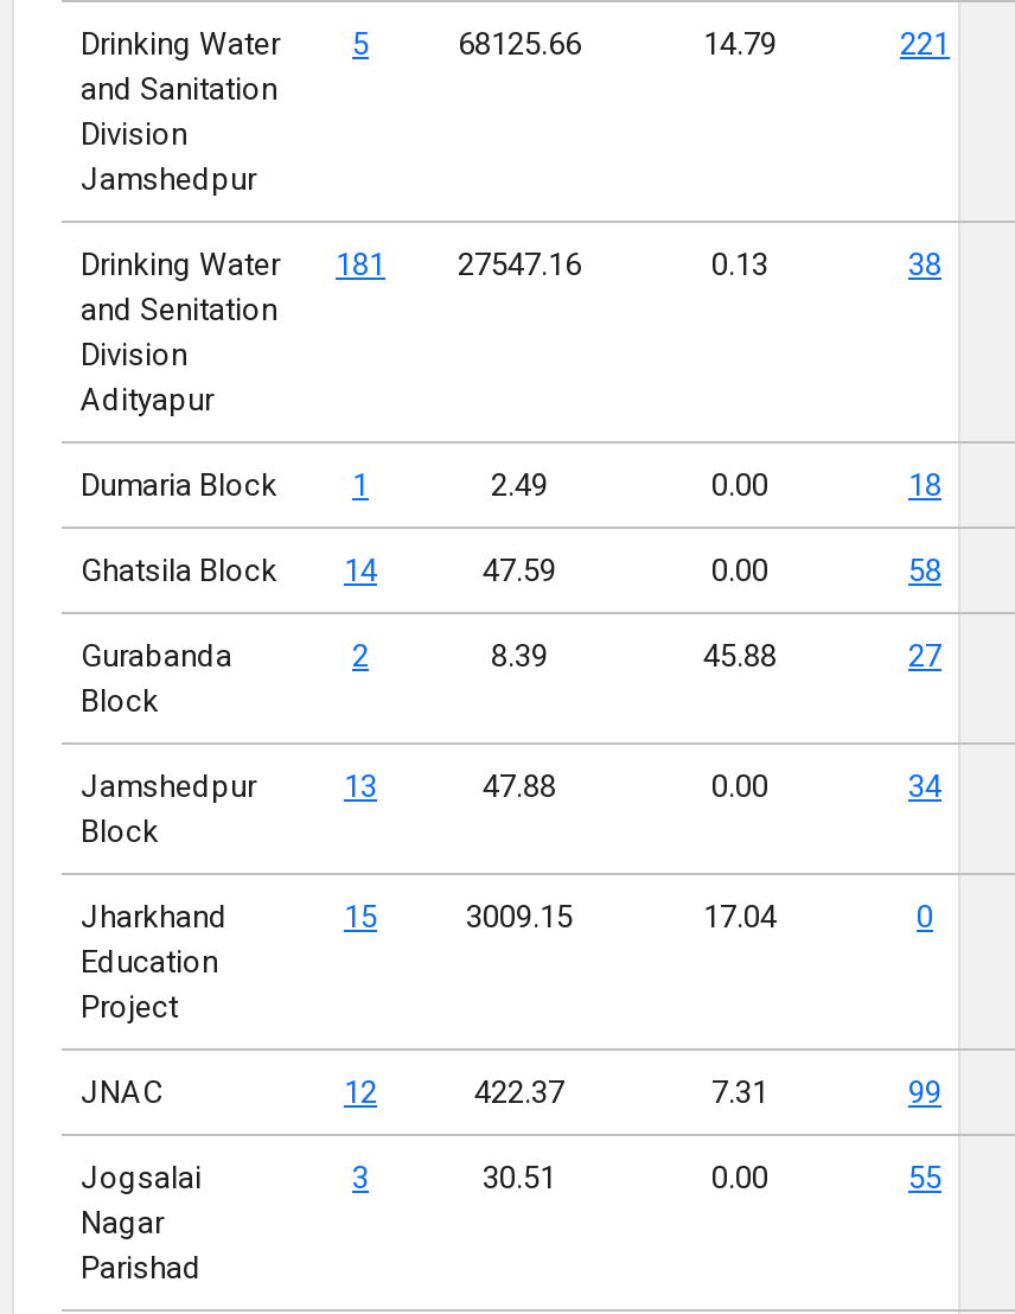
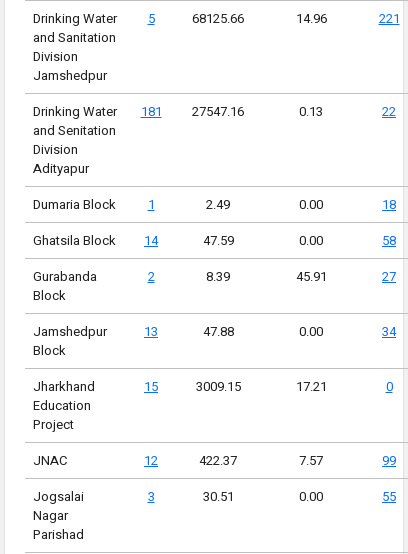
- 14.79
+ 14.96

- 38
+ 22

- 45.88
+ 45.91

- 17.04
+ 17.21

- 7.31
+ 7.57
